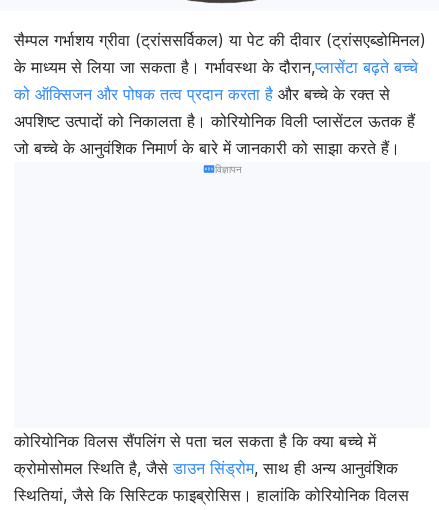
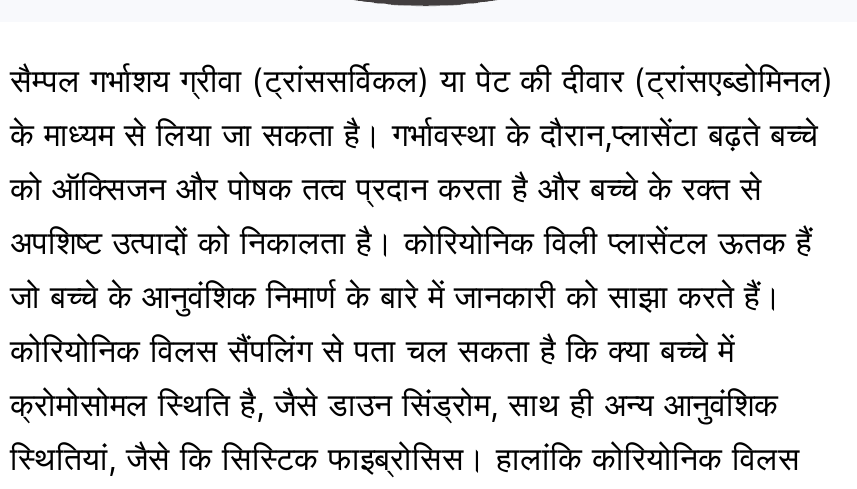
- विज्ञापन
